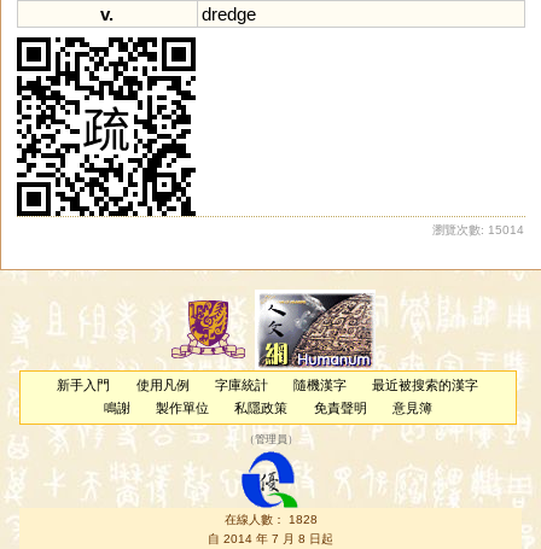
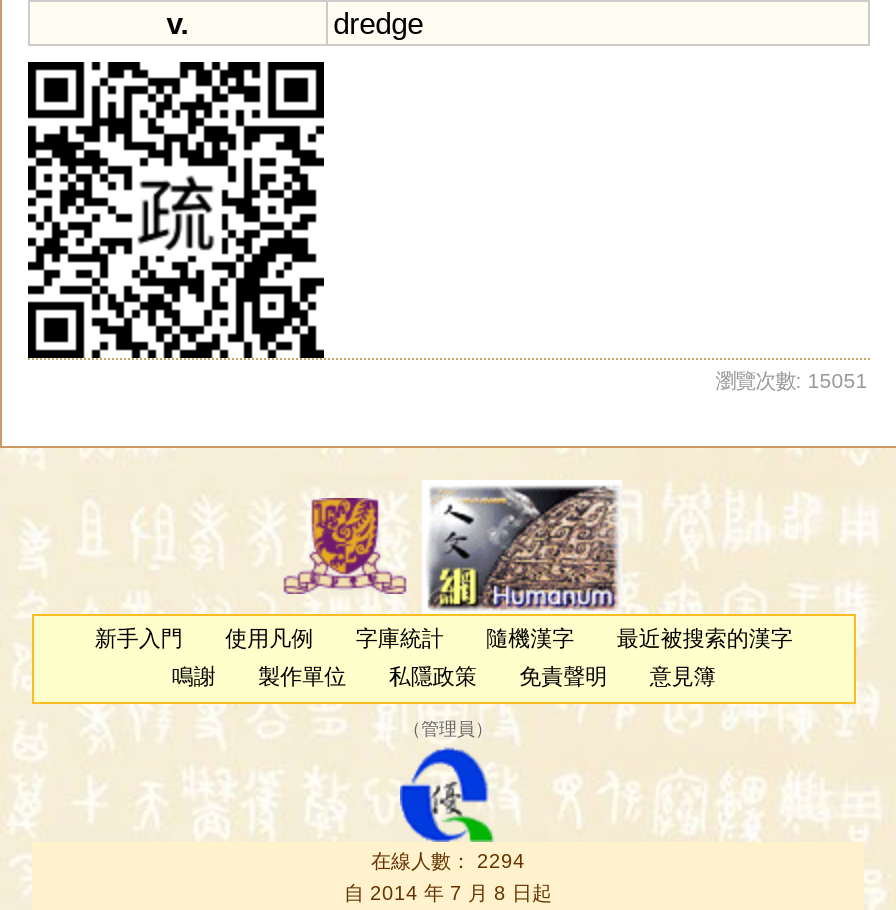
- 瀏覽次數: 15014
+ 瀏覽次數: 15051

- 在線人數： 1828
+ 在線人數： 2294
